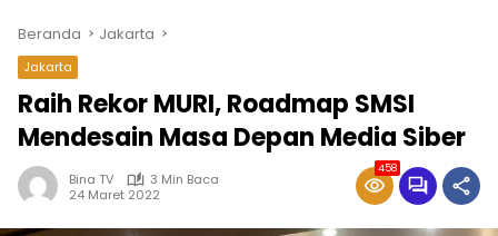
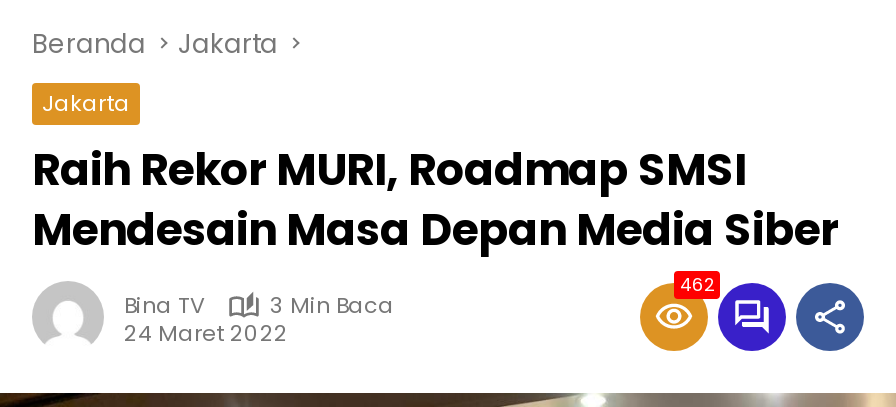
- 458
+ 462
